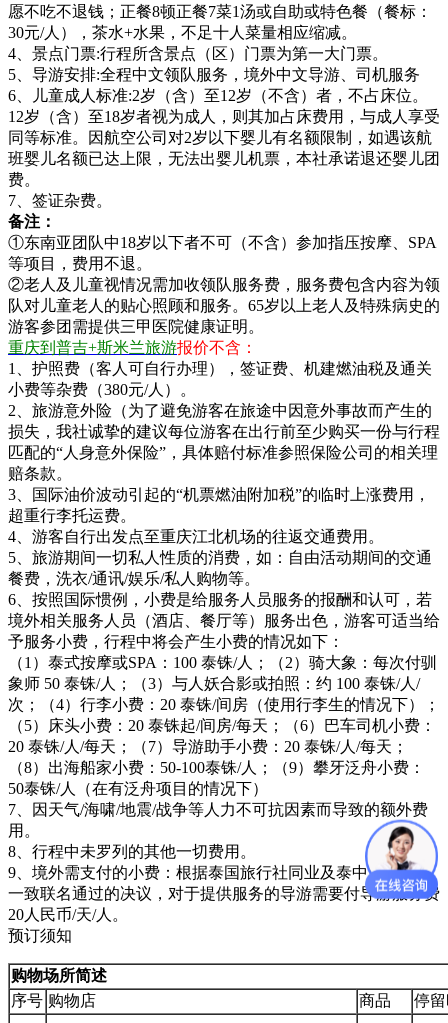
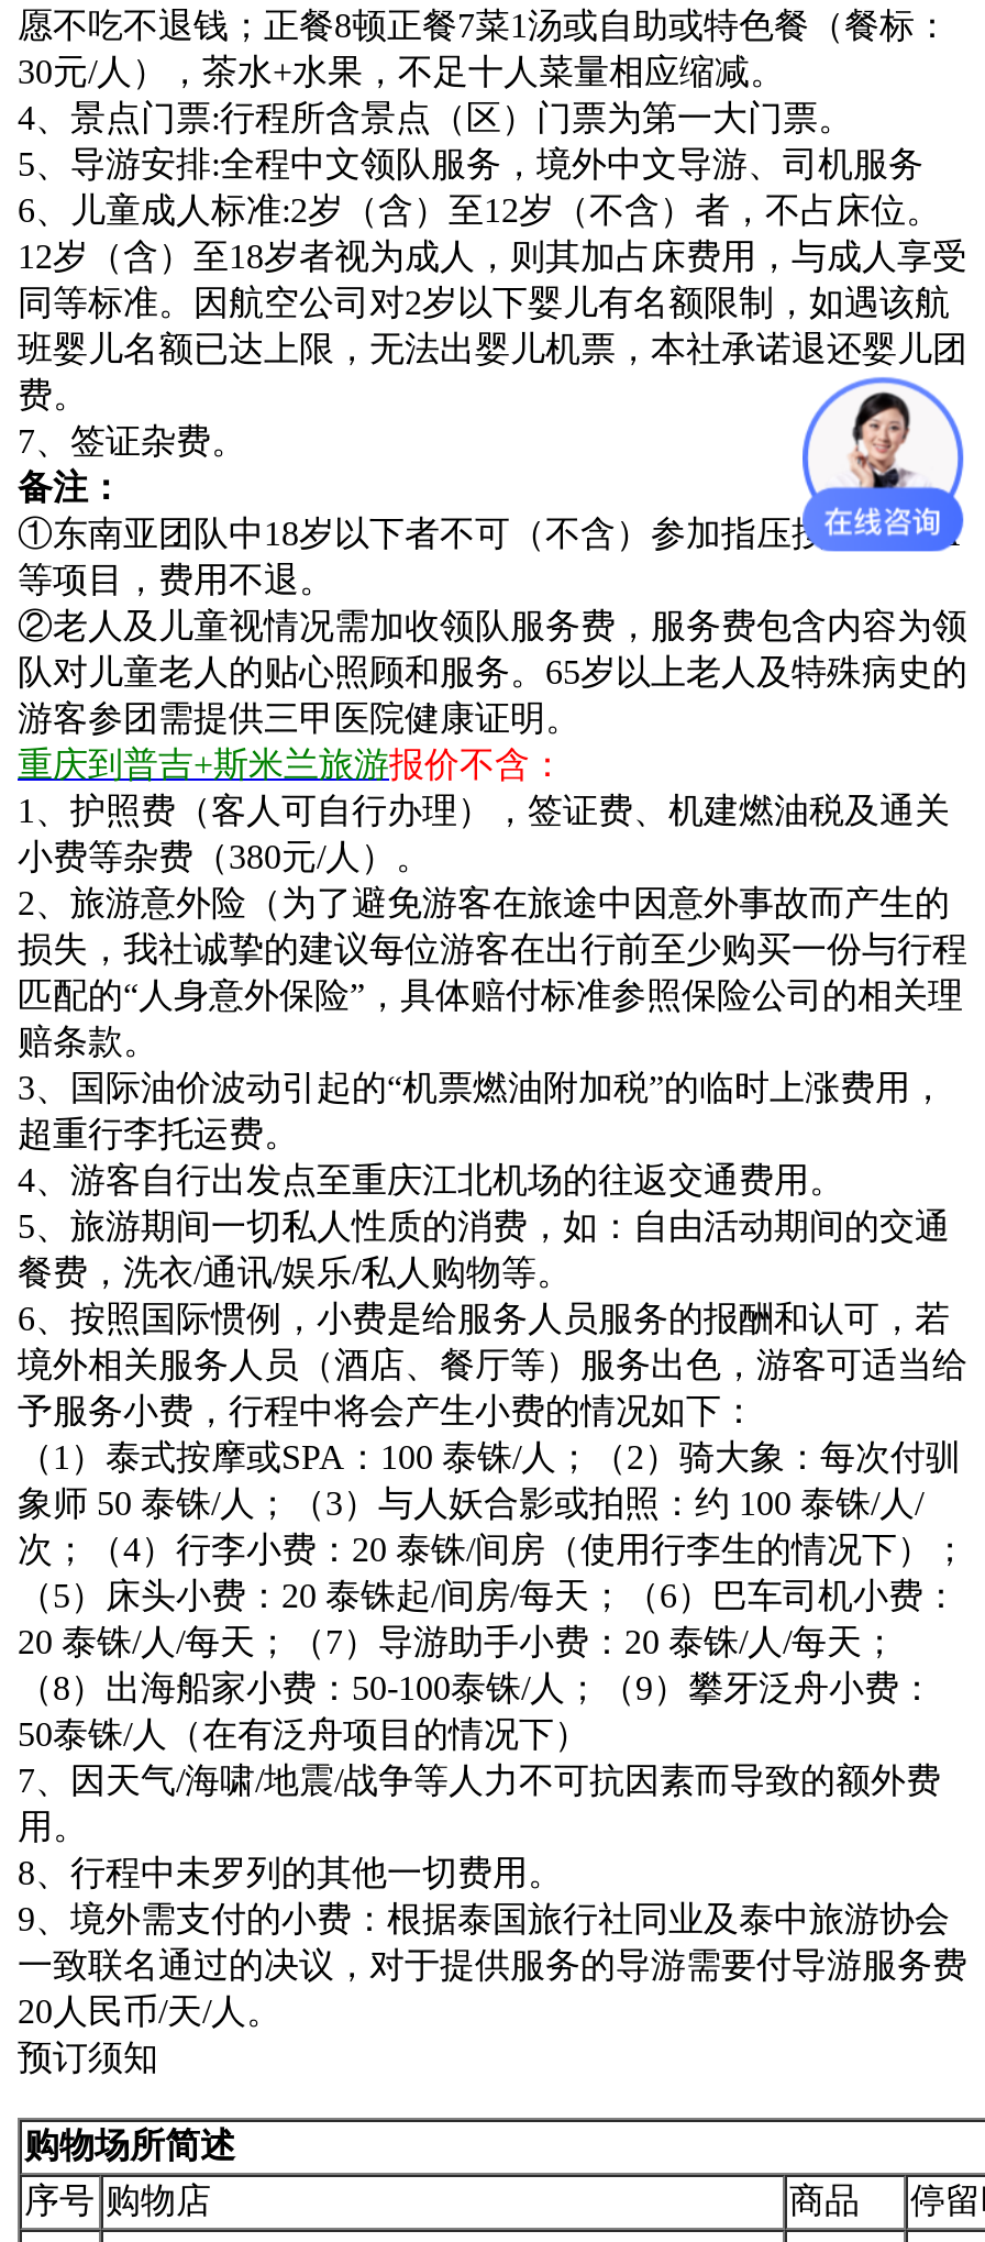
+ [image]

- [image]
